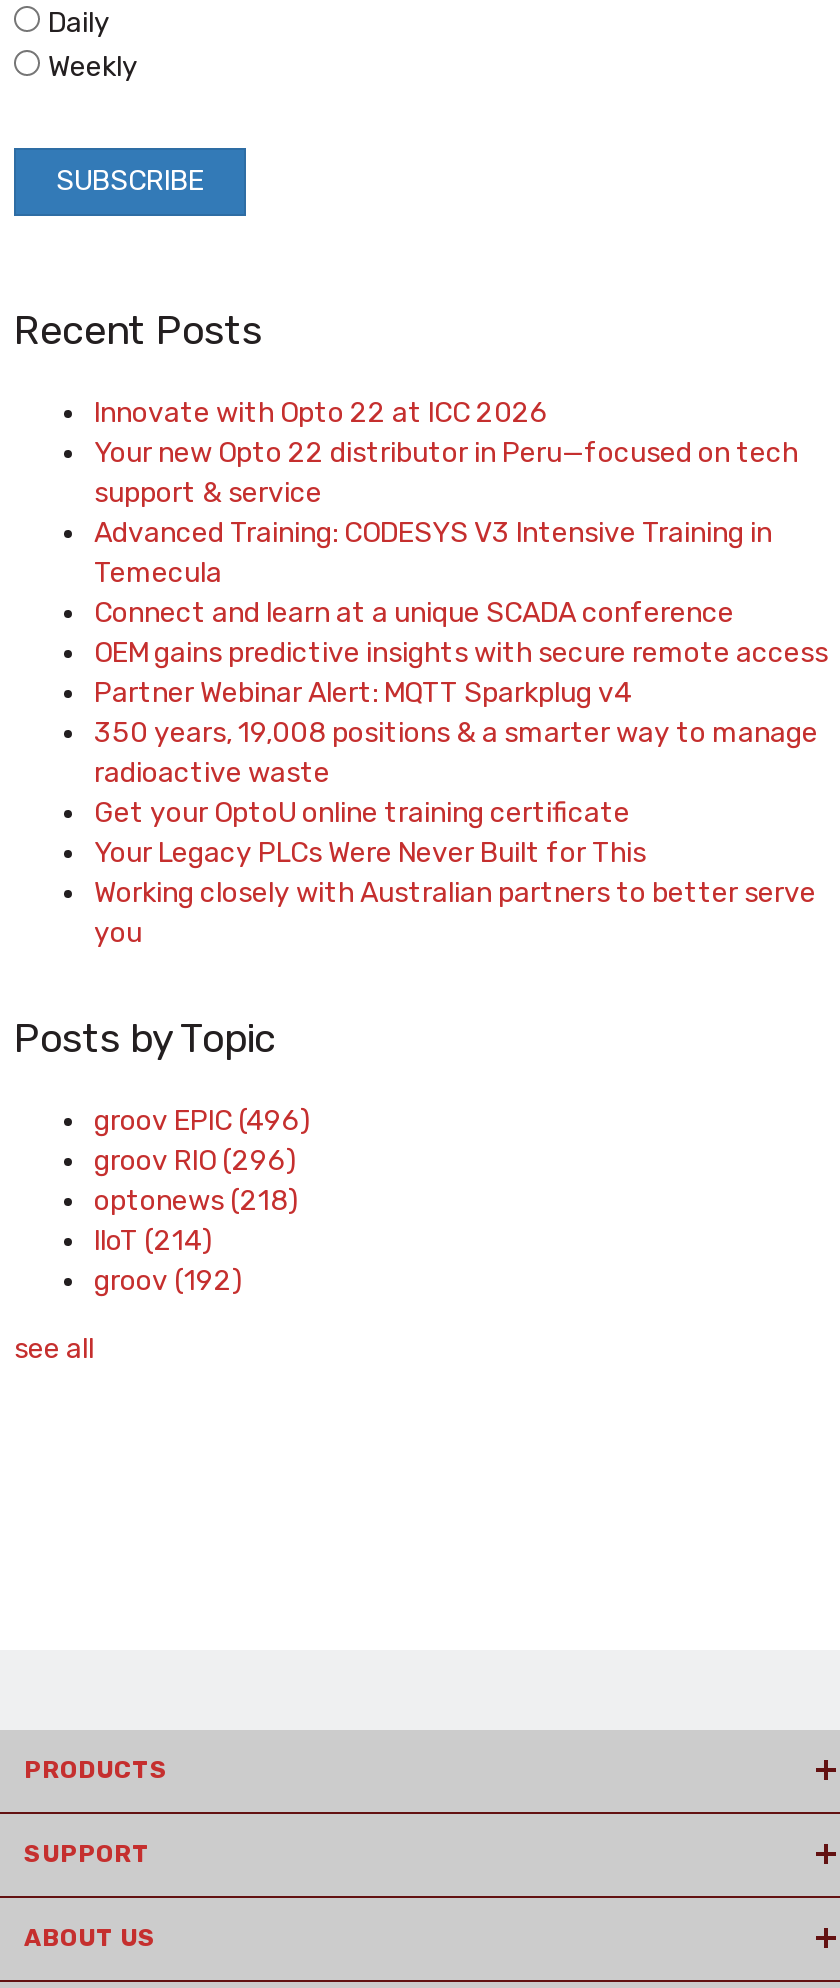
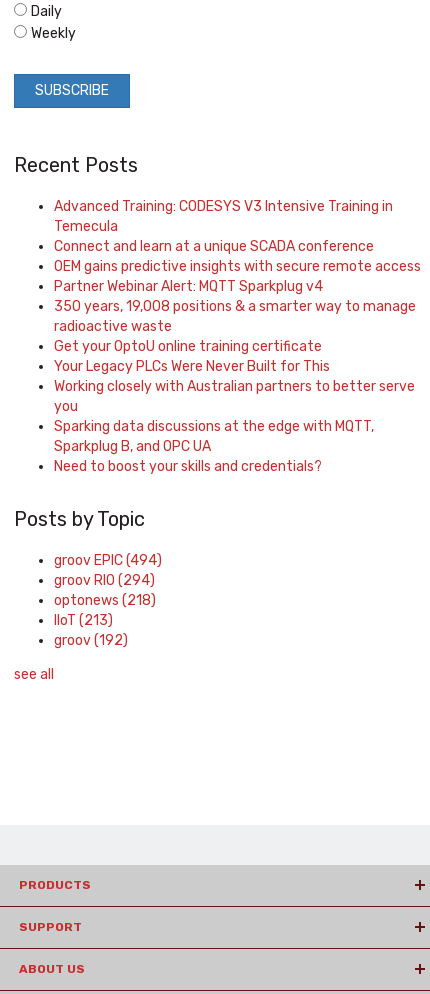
- Innovate with Opto 22 at ICC 2026
- Your new Opto 22 distributor in Peru—focused on tech
- support & service

moved up: Advanced Training: CODESYS V3 Intensive Training in | Temecula | Connect and learn at a unique SCADA conference | ... | Working closely with Australian partners to better serve | you

+ Sparking data discussions at the edge with MQTT,
+ Sparkplug B, and OPC UA
+ Need to boost your skills and credentials?

- groov EPIC (496)
+ groov EPIC (494)

- groov RIO (296)
+ groov RIO (294)

- IIoT (214)
+ IIoT (213)
